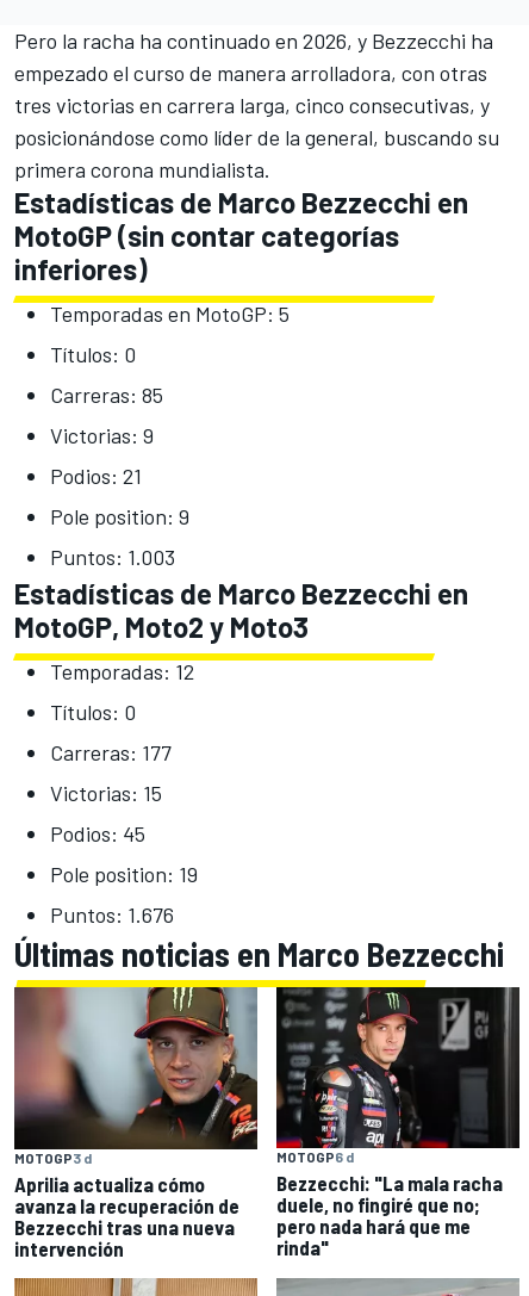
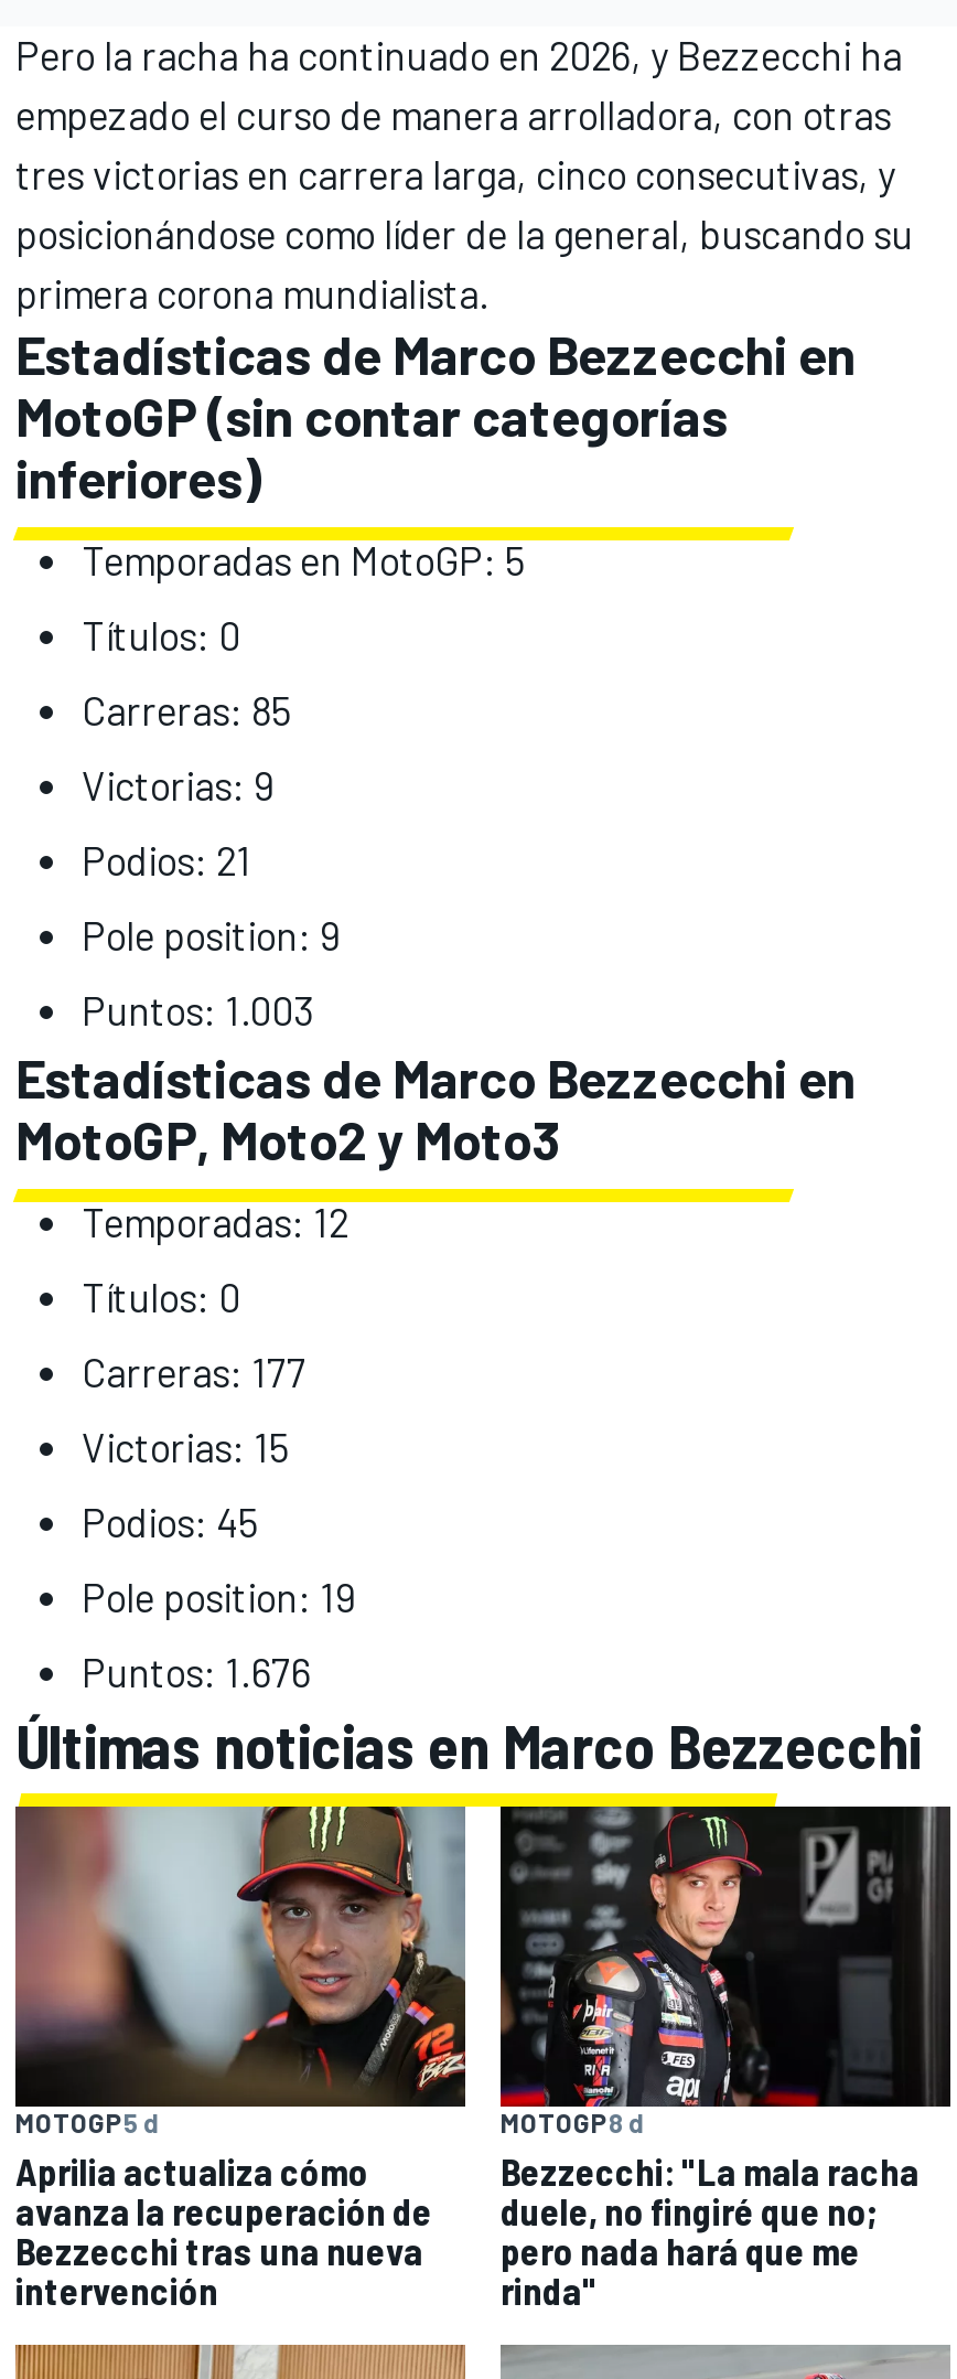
- MOTOGP3 d
+ MOTOGP5 d

- MOTOGP6 d
+ MOTOGP8 d
